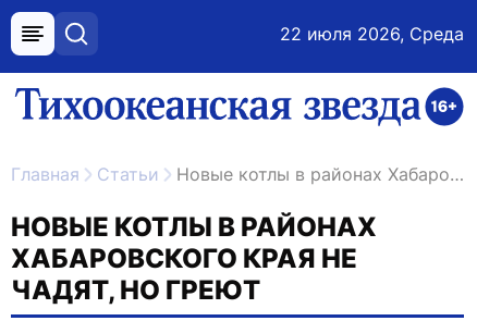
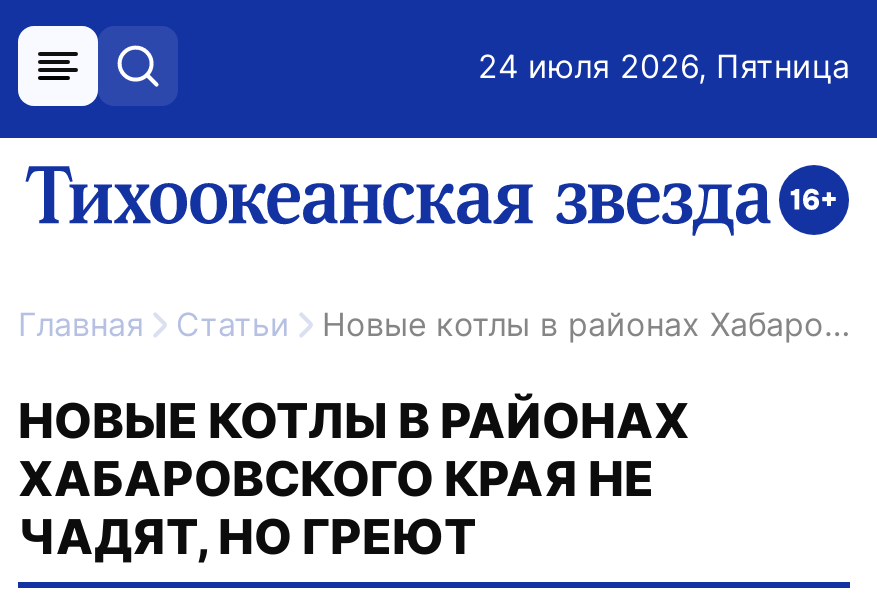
- 22 июля 2026, Среда
+ 24 июля 2026, Пятница
